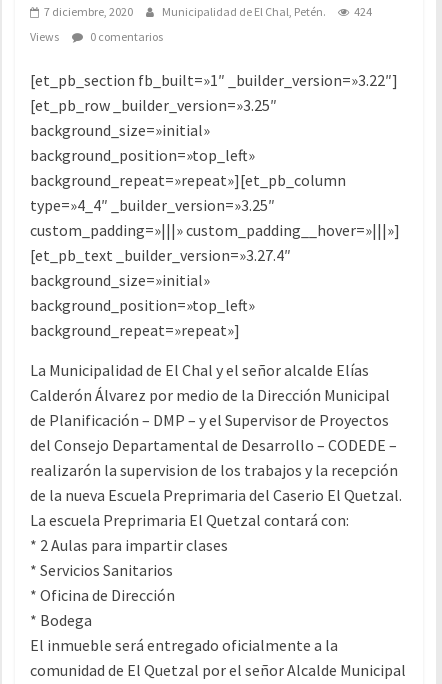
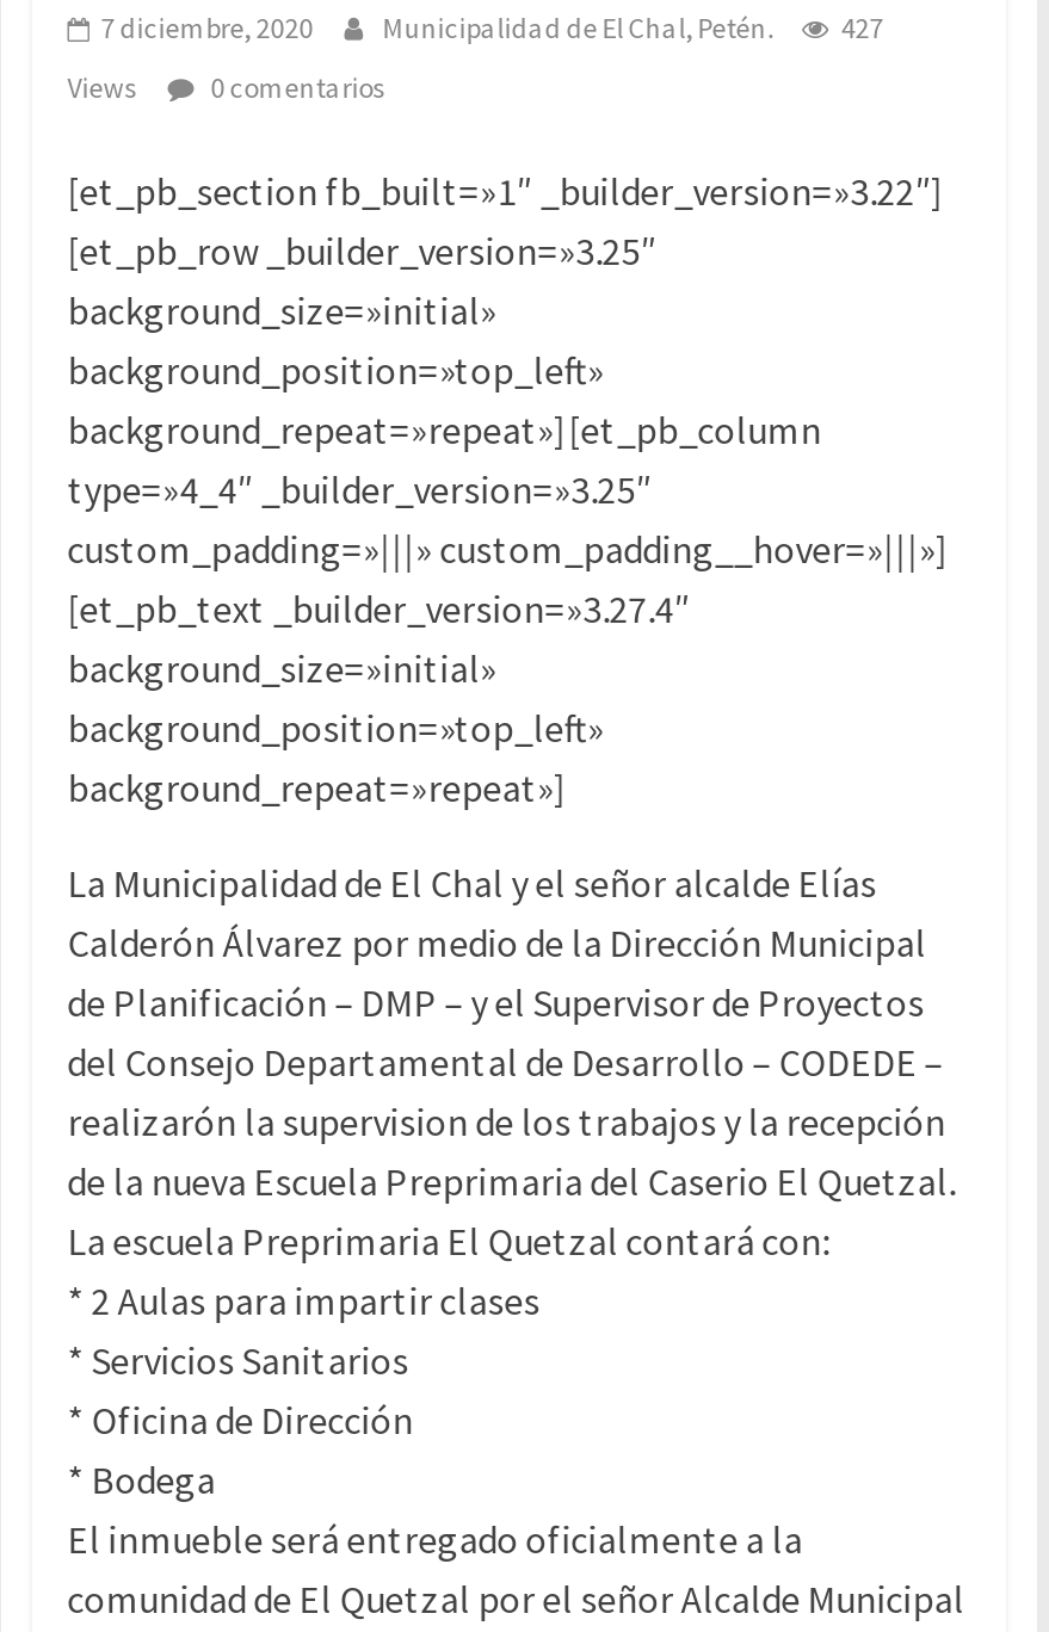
- 7 diciembre, 2020 Municipalidad de El Chal, Petén. 424
+ 7 diciembre, 2020 Municipalidad de El Chal, Petén. 427
